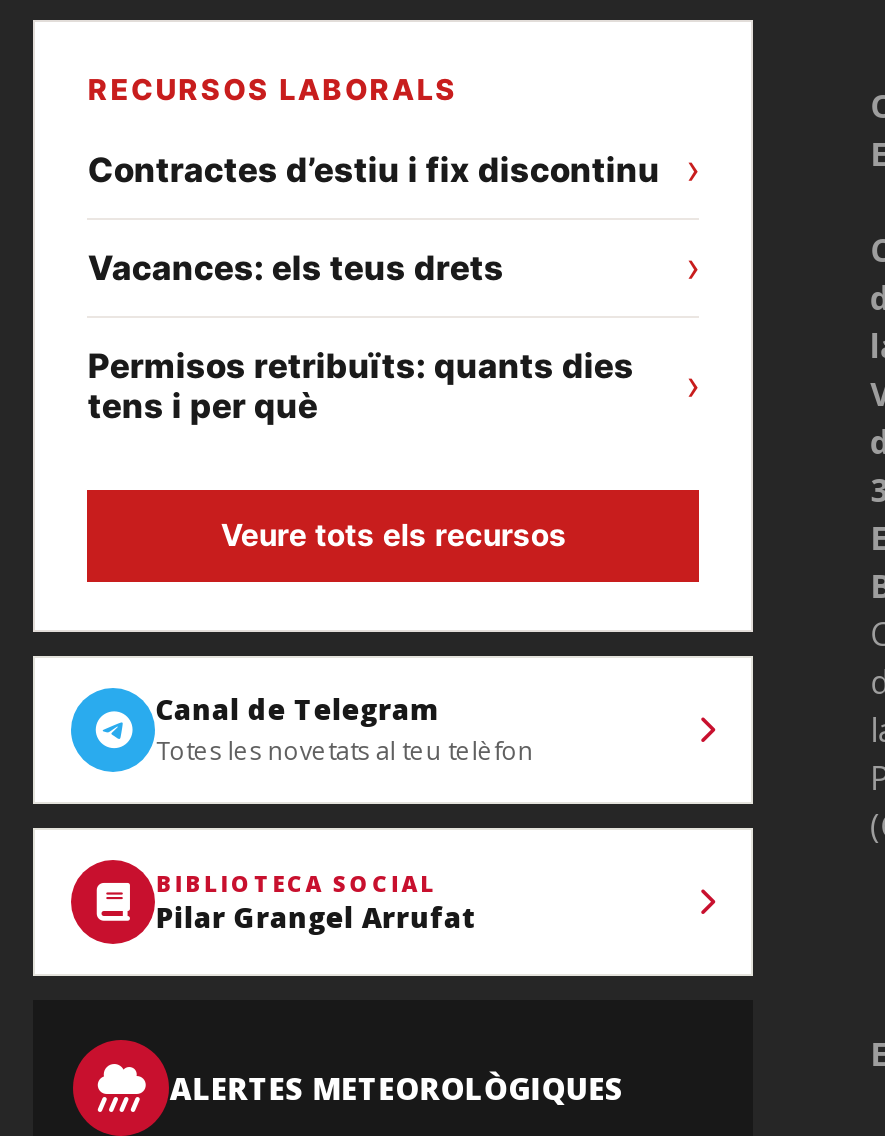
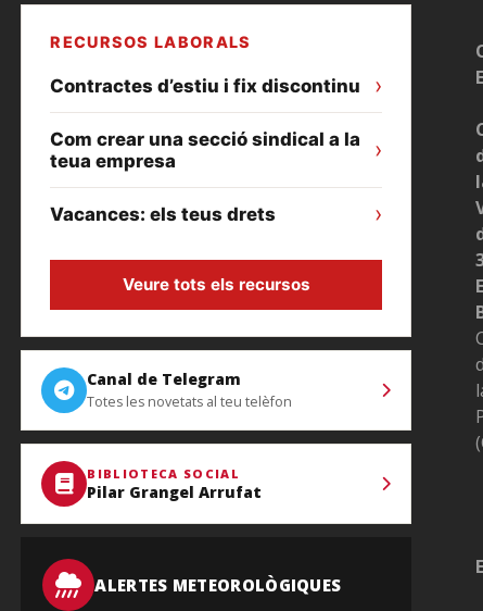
moved down: Vacances: els teus drets

+ Com crear una secció sindical a la
+ teua empresa

- Permisos retribuïts: quants dies
- tens i per què
